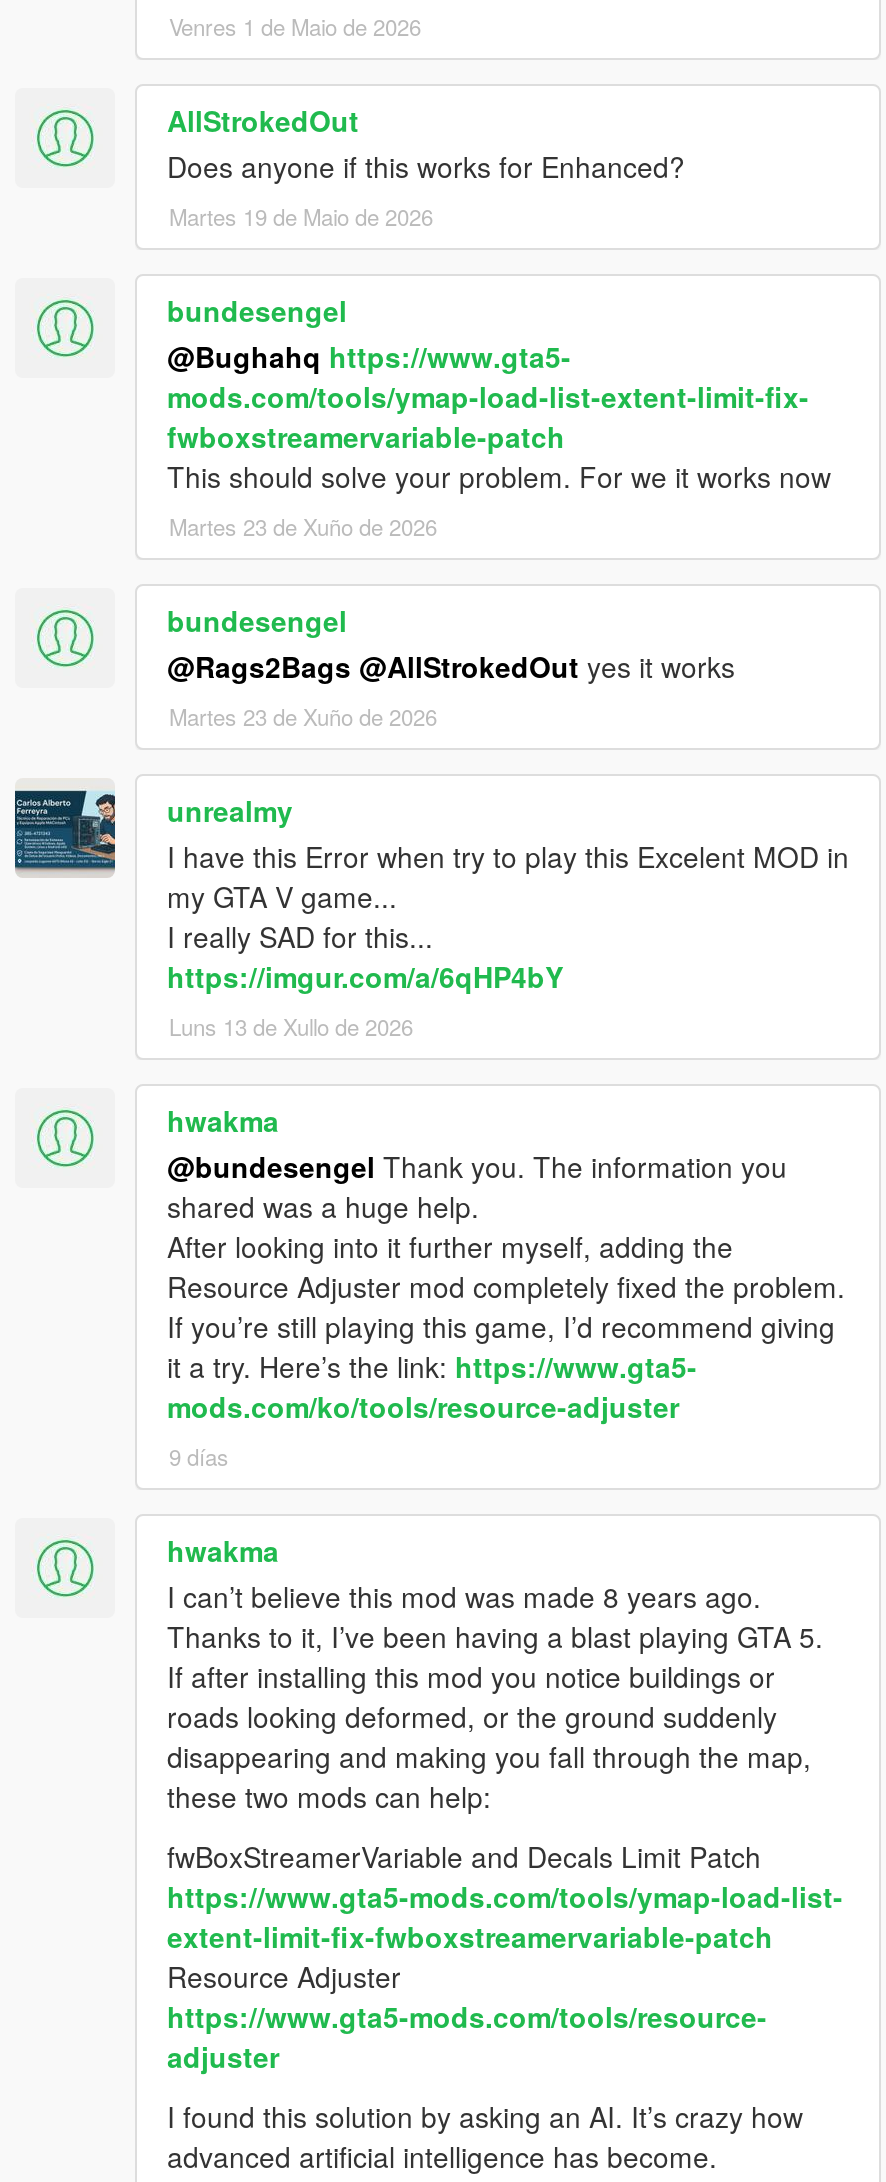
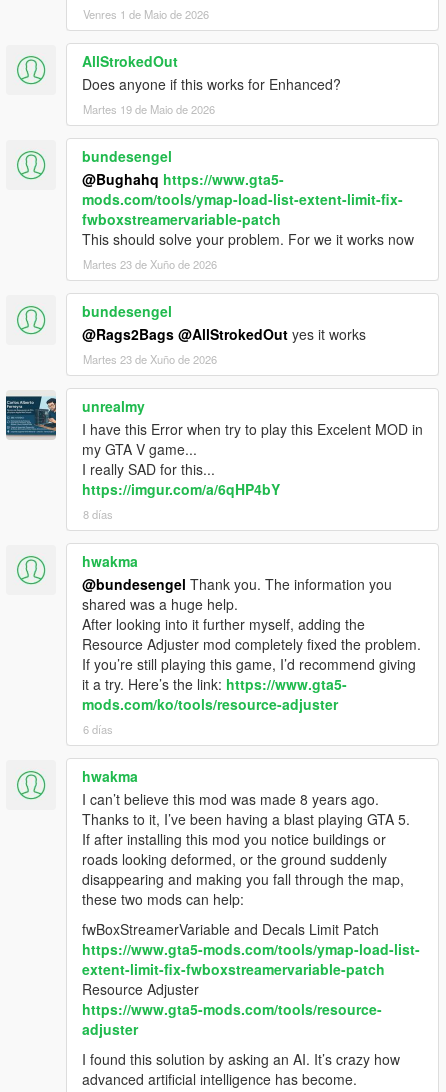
- Luns 13 de Xullo de 2026
+ 8 días

- 9 días
+ 6 días
